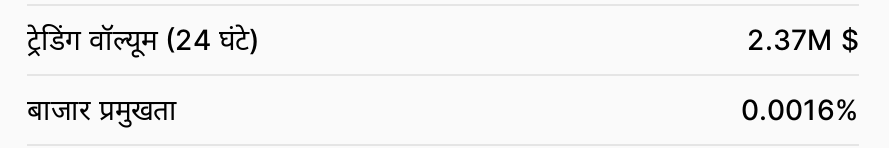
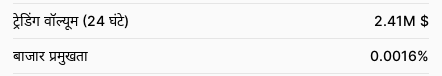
- 2.37M $
+ 2.41M $
